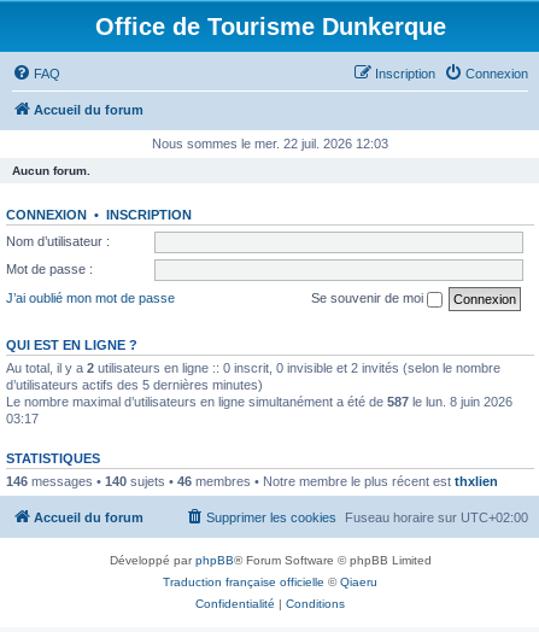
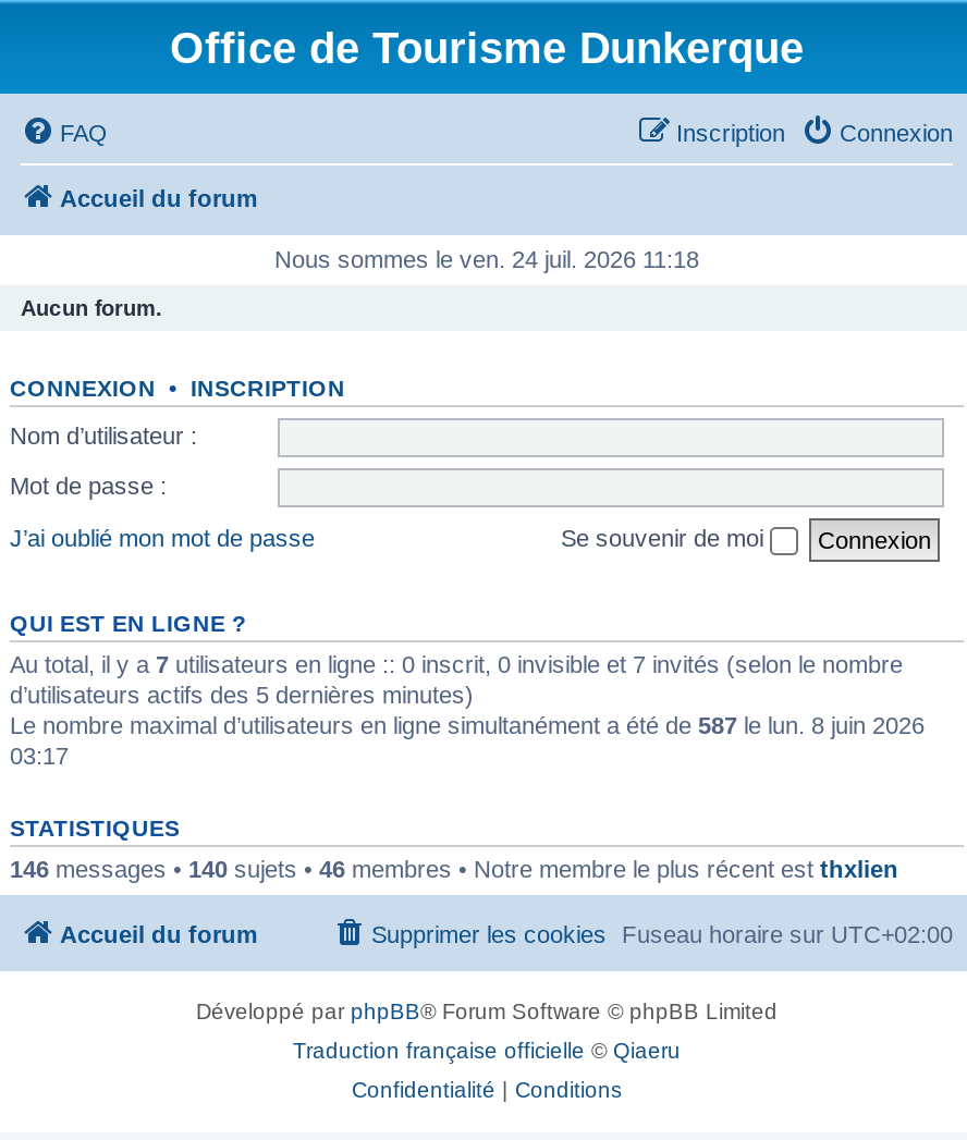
- Nous sommes le mer. 22 juil. 2026 12:03
+ Nous sommes le ven. 24 juil. 2026 11:18

- Au total, il y a 2 utilisateurs en ligne :: 0 inscrit, 0 invisible et 2 invités (selon le nombre
+ Au total, il y a 7 utilisateurs en ligne :: 0 inscrit, 0 invisible et 7 invités (selon le nombre
